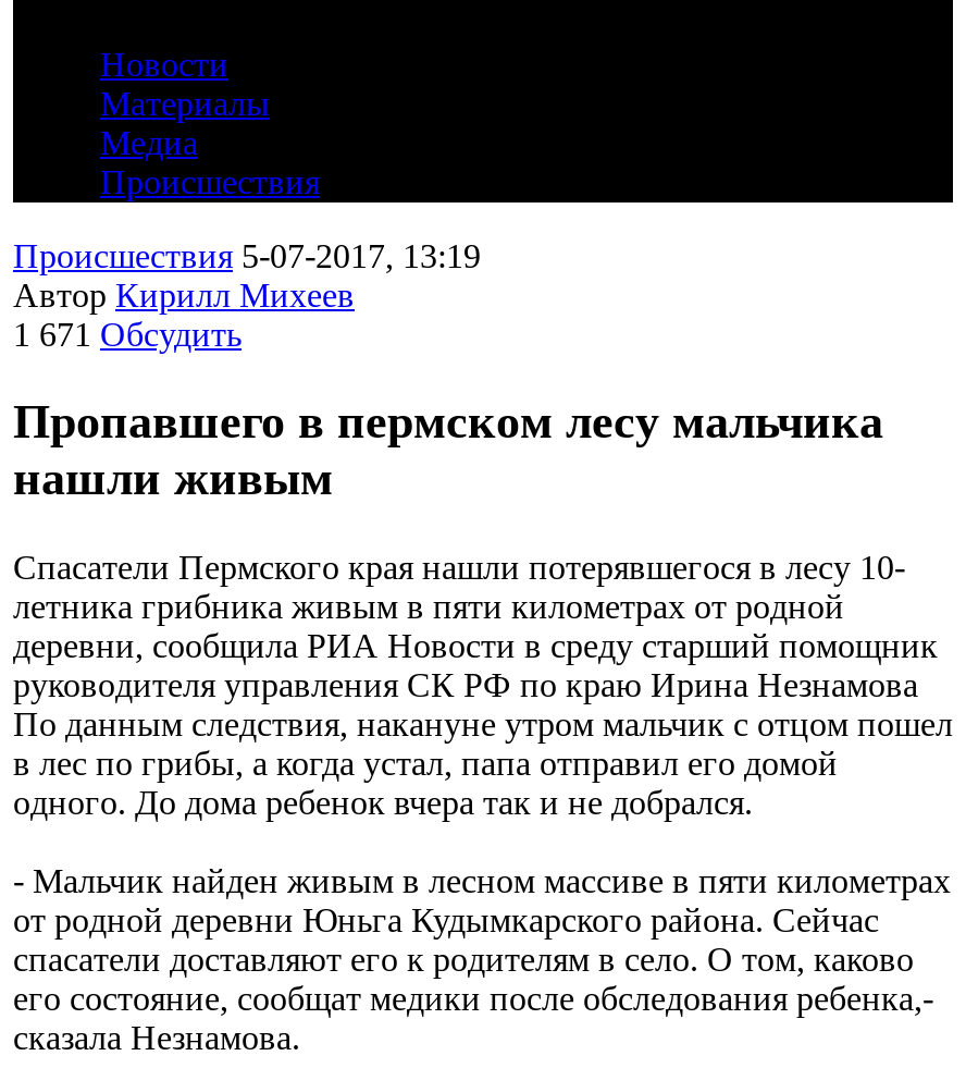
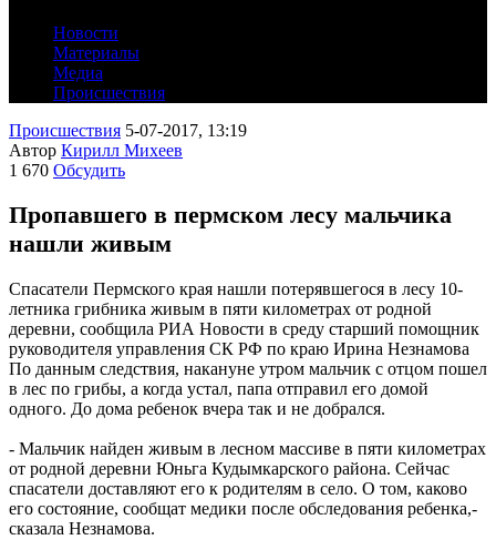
- 1 671 Обсудить
+ 1 670 Обсудить
